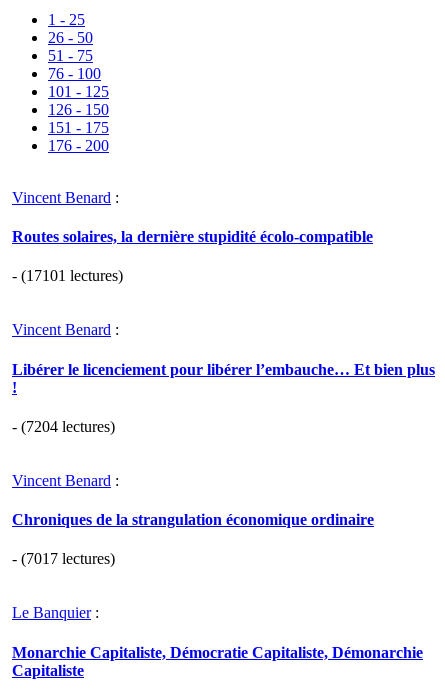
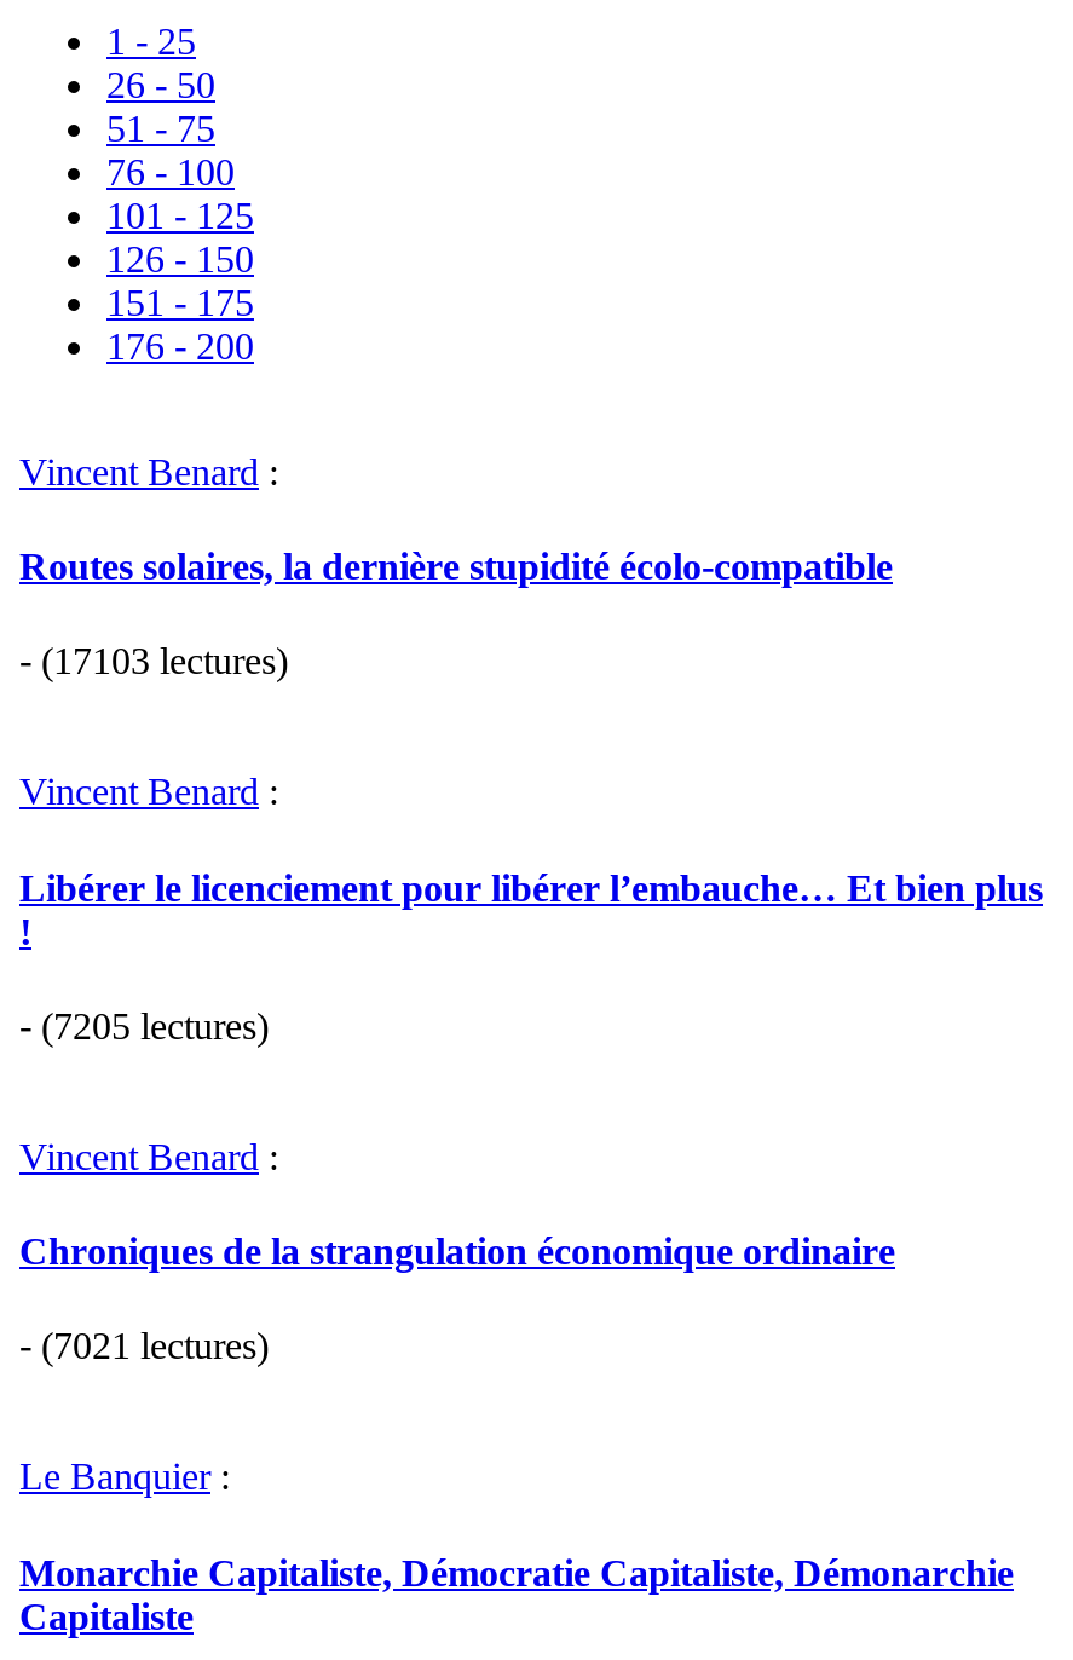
- - (17101 lectures)
+ - (17103 lectures)

- - (7204 lectures)
+ - (7205 lectures)

- - (7017 lectures)
+ - (7021 lectures)
